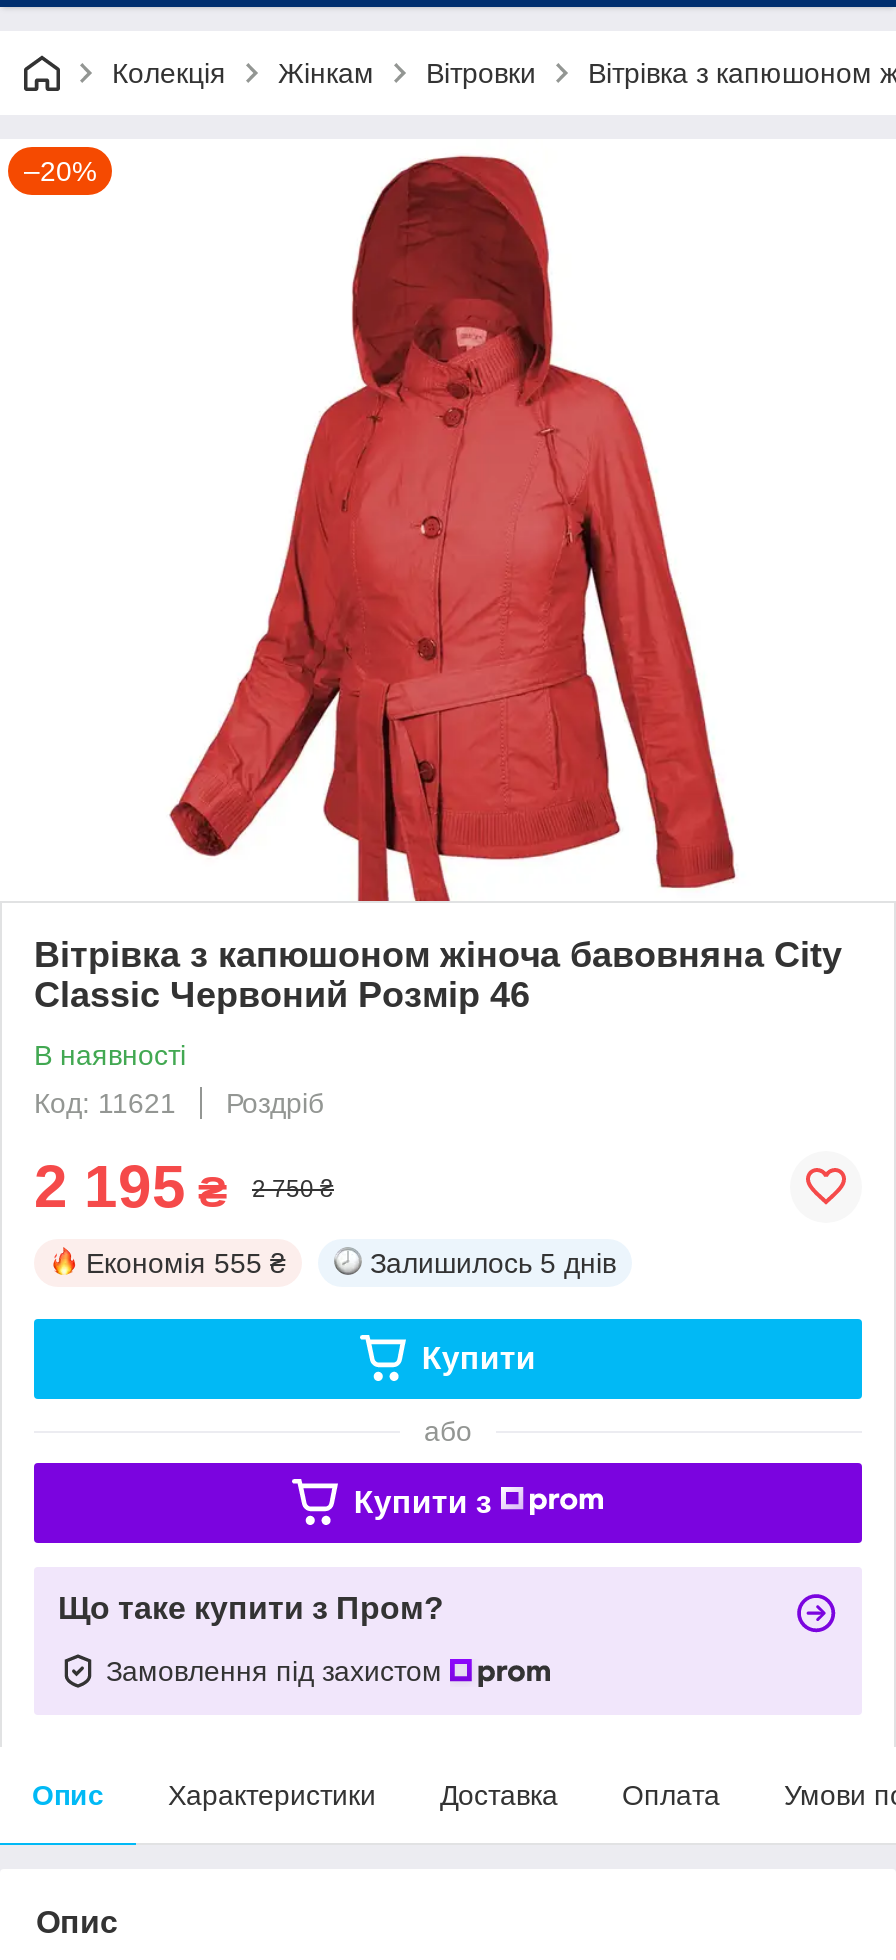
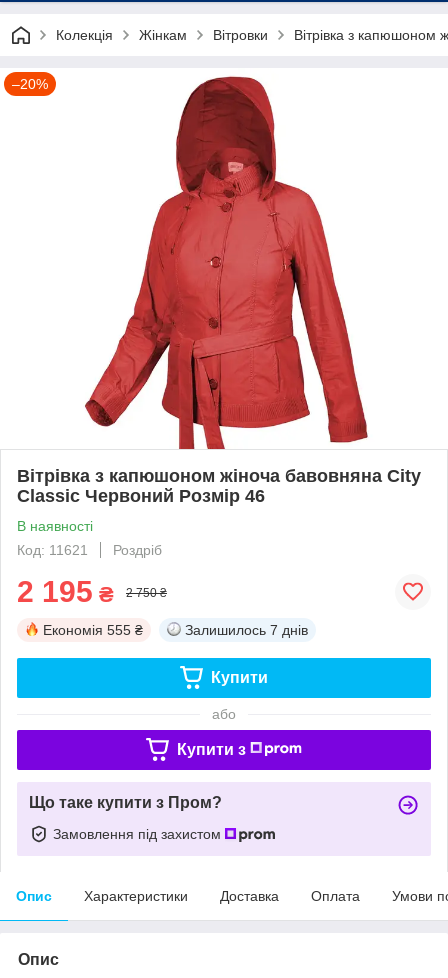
- Залишилось 5 днів
+ Залишилось 7 днів
